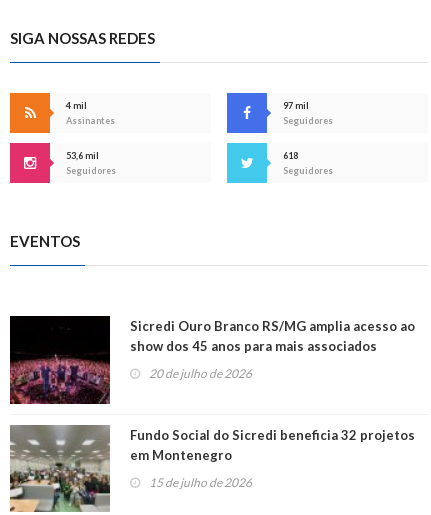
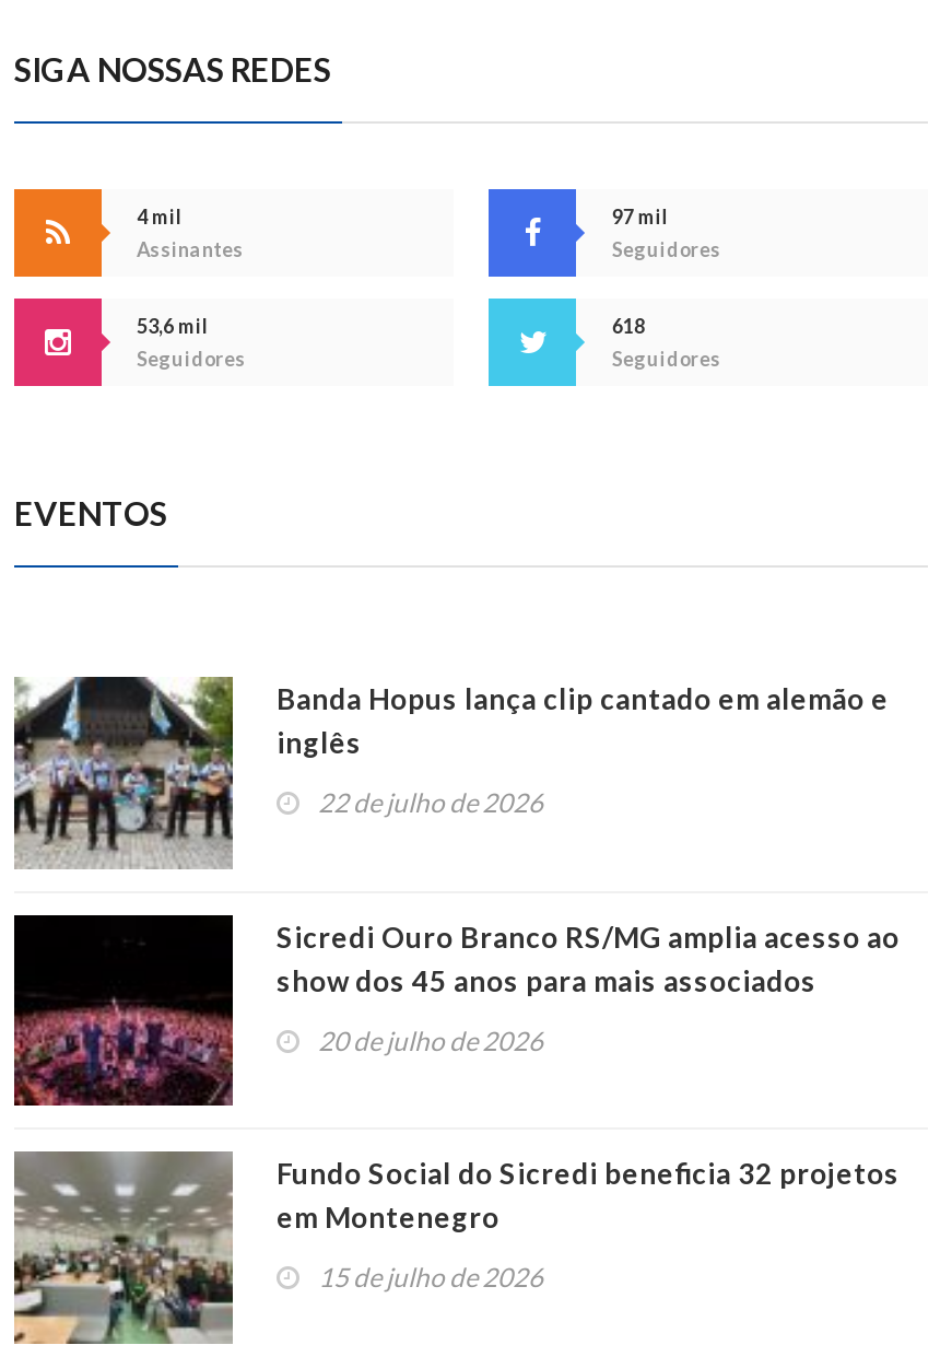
+ [image]
+ Banda Hopus lança clip cantado em alemão e
+ inglês
+ 22 de julho de 2026
